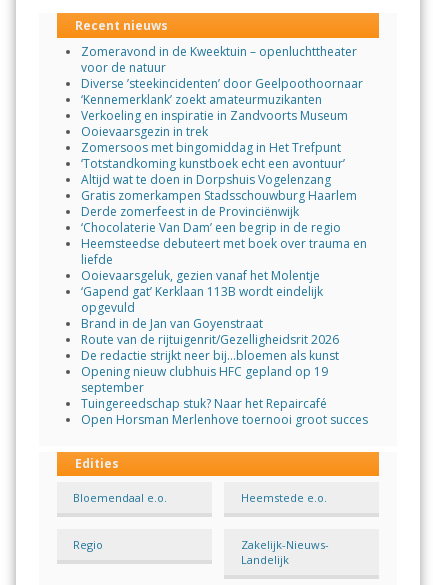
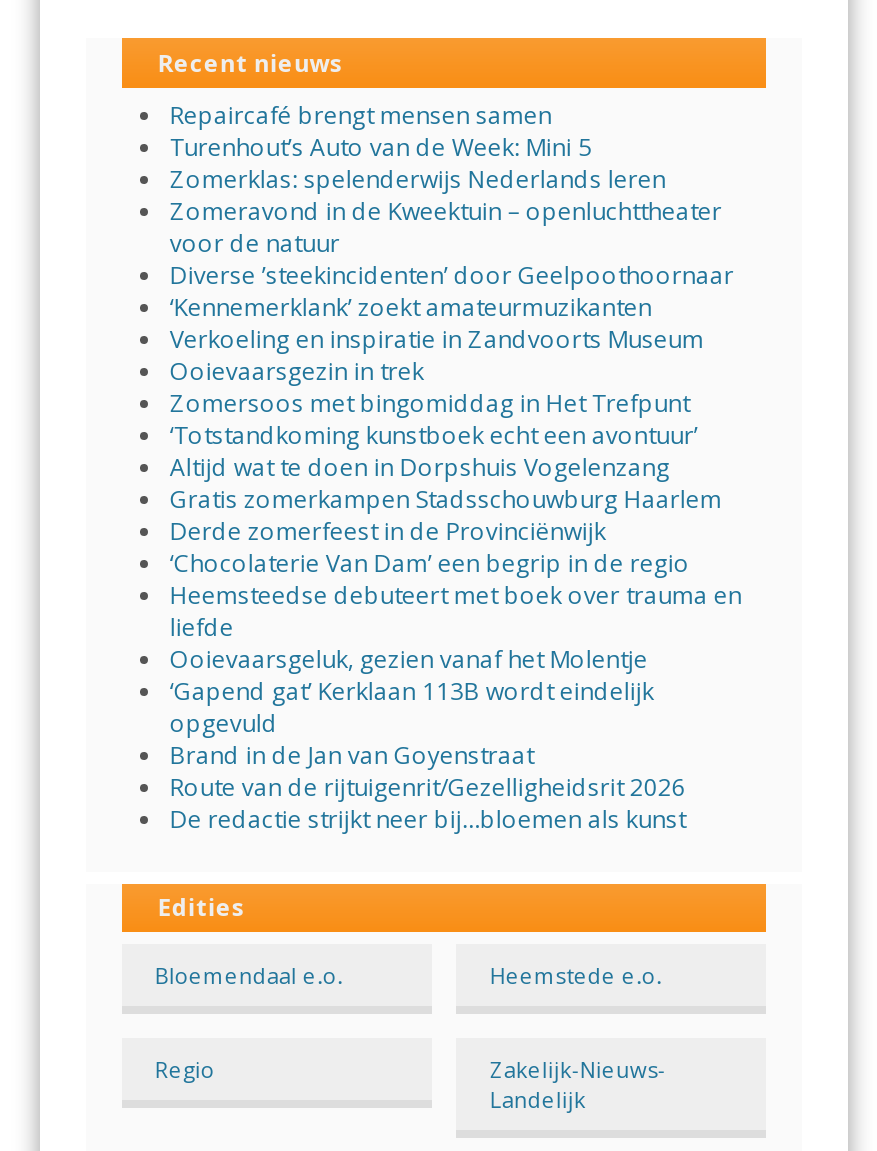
+ Repaircafé brengt mensen samen
+ Turenhout’s Auto van de Week: Mini 5
+ Zomerklas: spelenderwijs Nederlands leren

moved down: Zomeravond in de Kweektuin – openluchttheater | voor de natuur | Diverse ’steekincidenten’ door Geelpoothoornaar | ... | Route van de rijtuigenrit/Gezelligheidsrit 2026 | De redactie strijkt neer bij…bloemen als kunst

- Opening nieuw clubhuis HFC gepland op 19
- september
- Tuingereedschap stuk? Naar het Repaircafé
- Open Horsman Merlenhove toernooi groot succes
